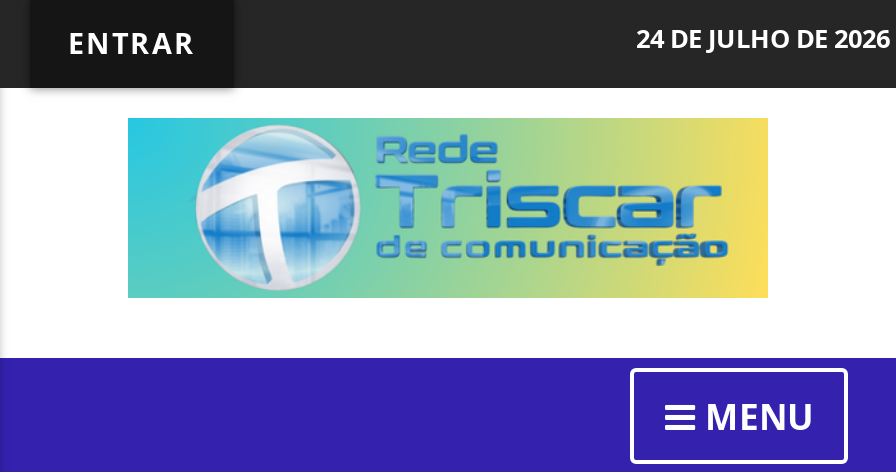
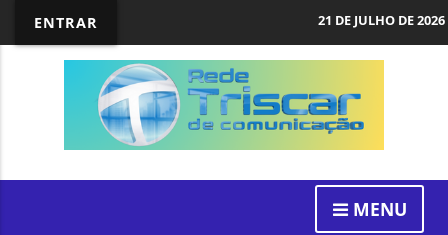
- 24 DE JULHO DE 2026
+ 21 DE JULHO DE 2026
